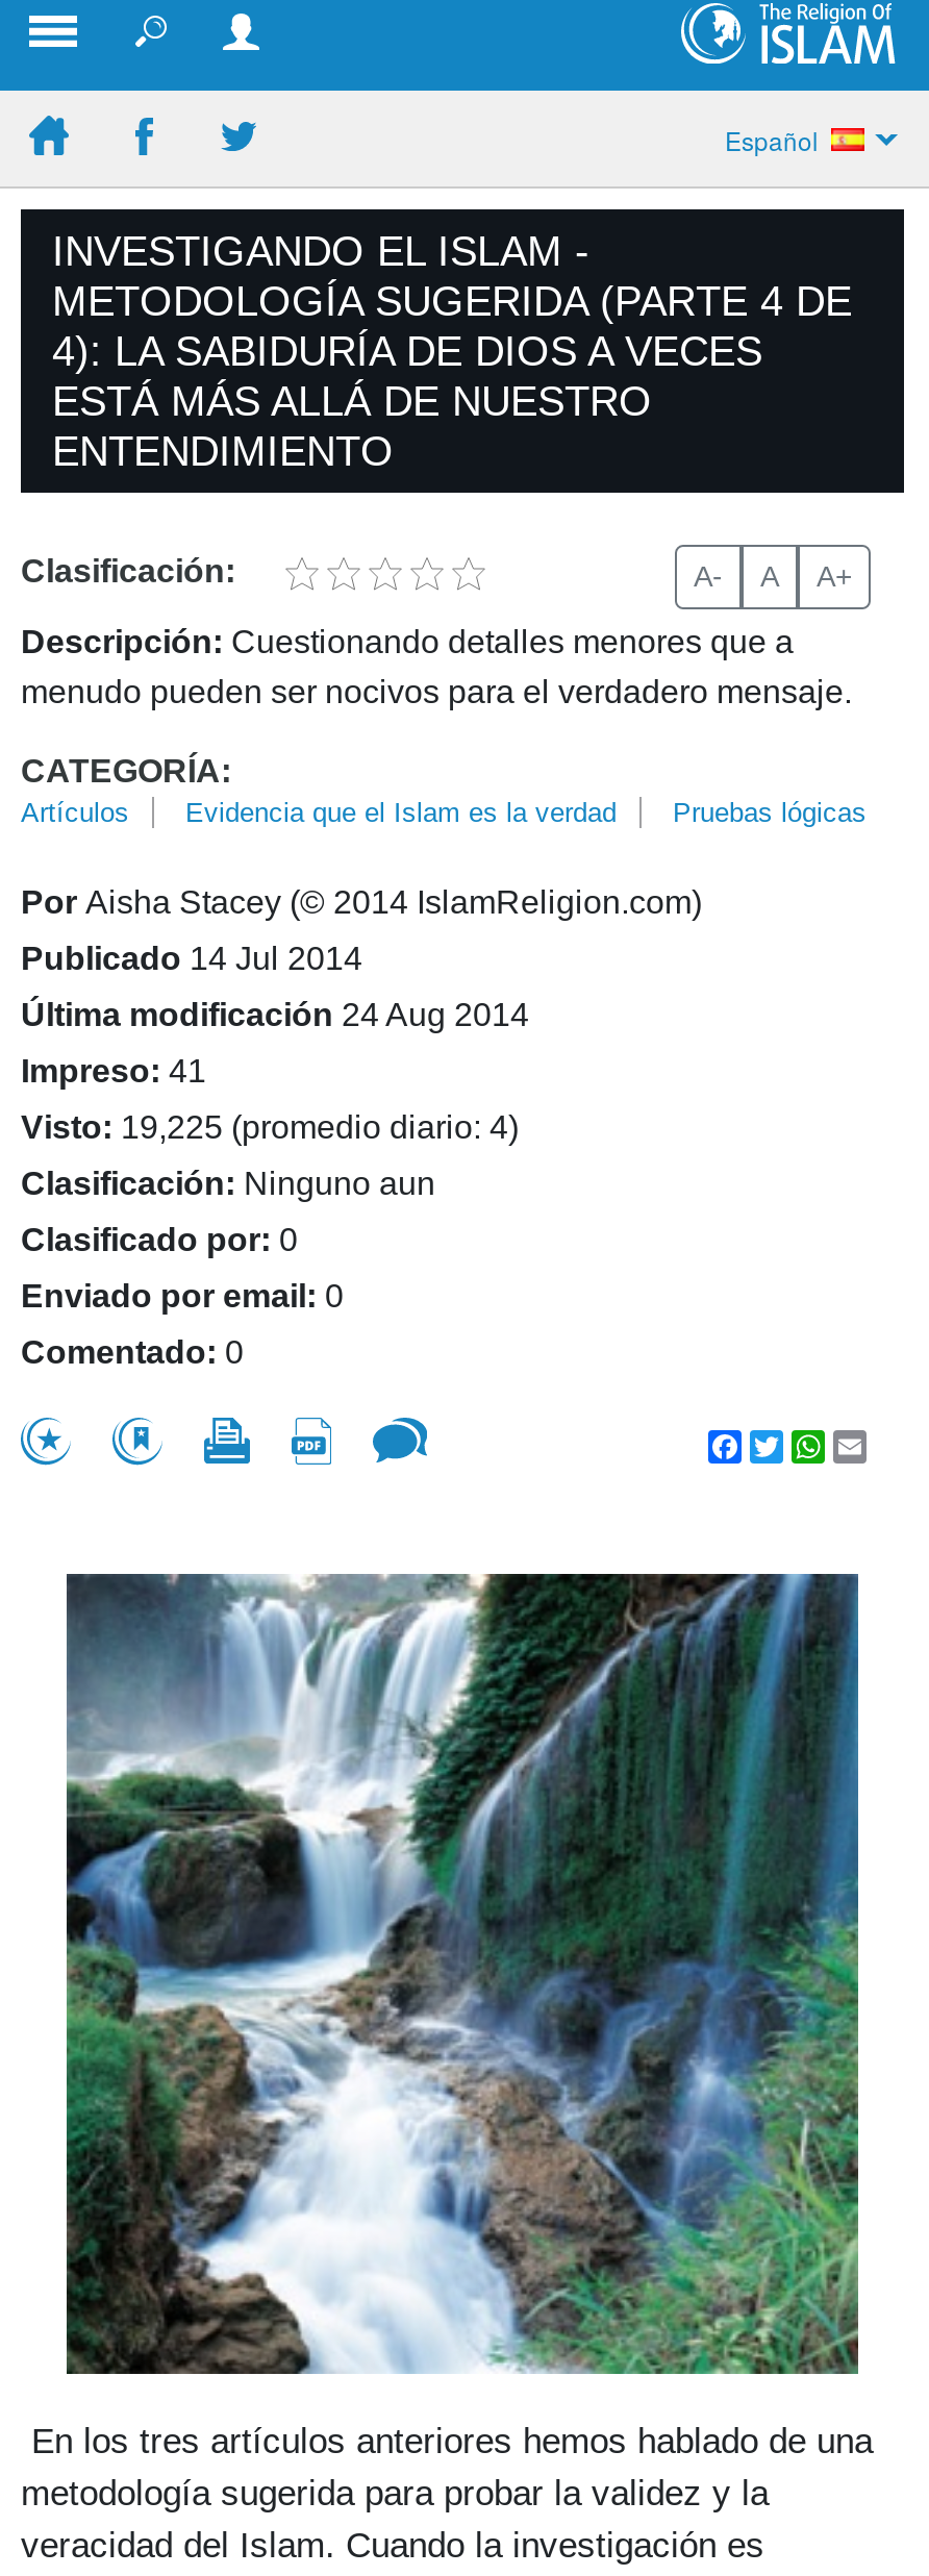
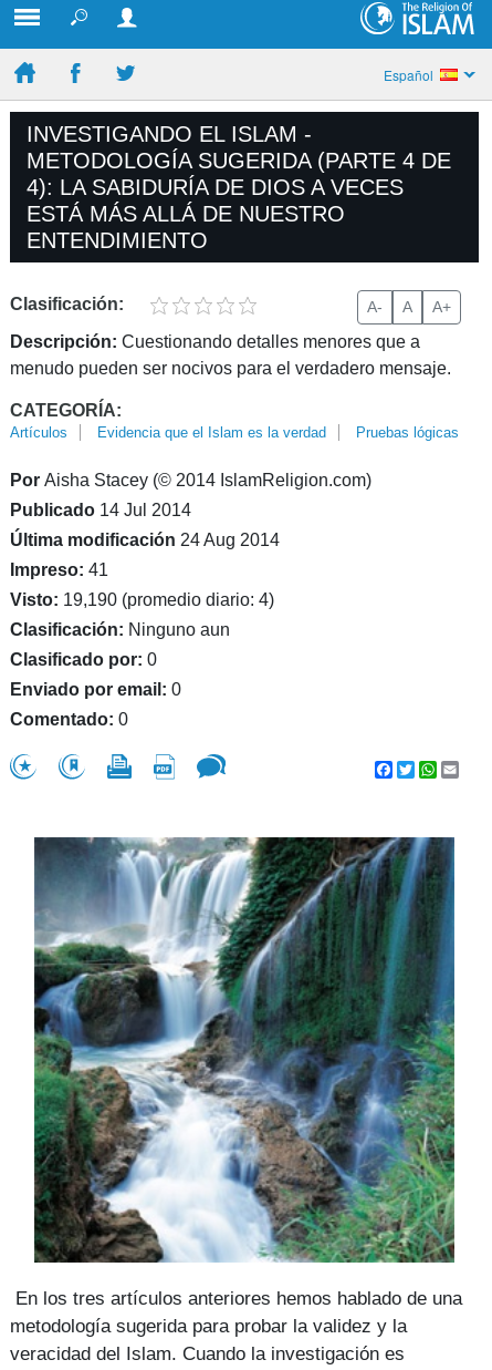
- Visto: 19,225 (promedio diario: 4)
+ Visto: 19,190 (promedio diario: 4)
